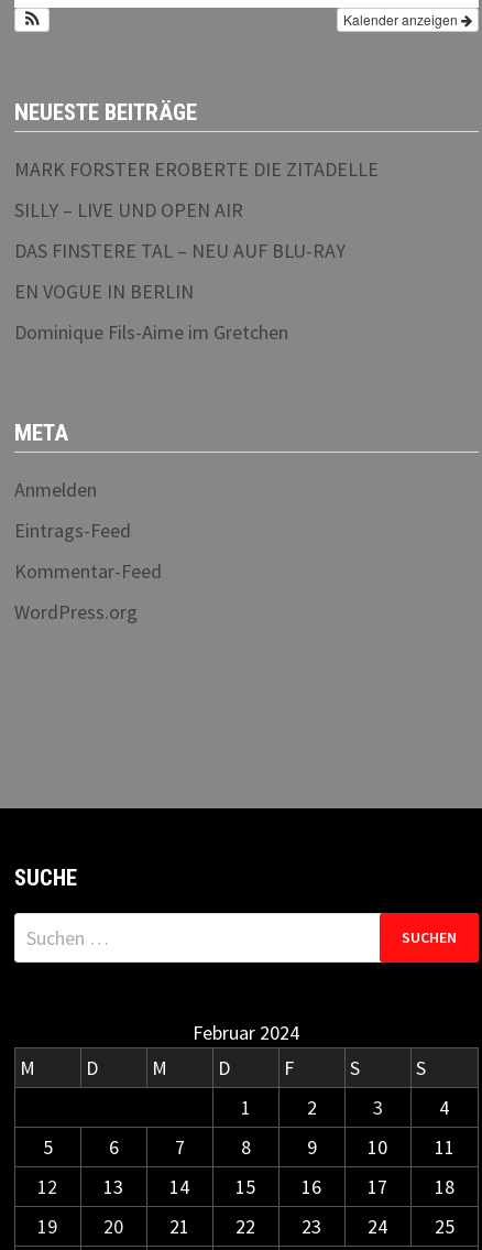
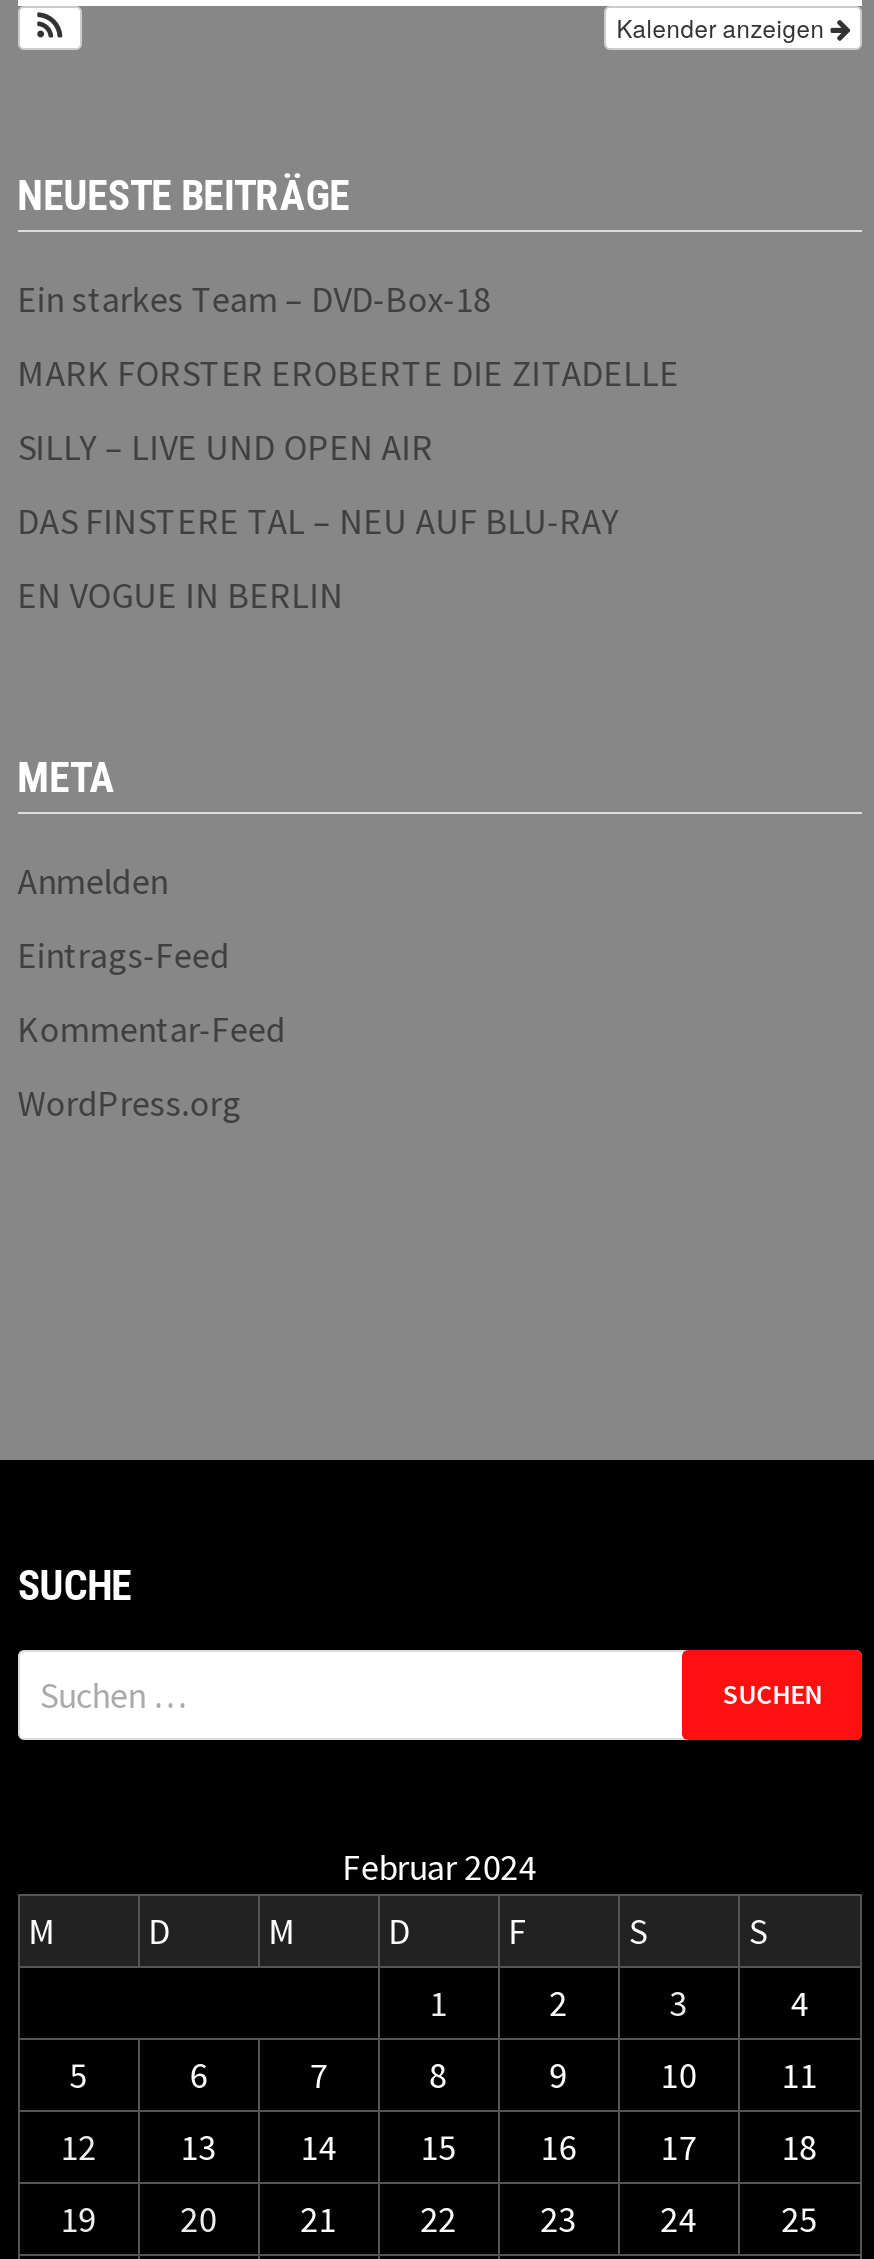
+ Ein starkes Team – DVD-Box-18

moved down: MARK FORSTER EROBERTE DIE ZITADELLE | SILLY – LIVE UND OPEN AIR | DAS FINSTERE TAL – NEU AUF BLU-RAY | EN VOGUE IN BERLIN

- Dominique Fils-Aime im Gretchen
